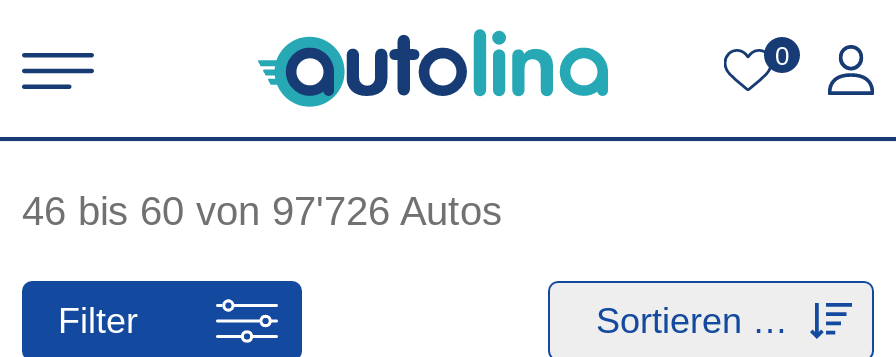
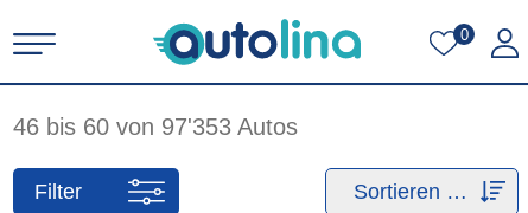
- 46 bis 60 von 97'726 Autos
+ 46 bis 60 von 97'353 Autos
